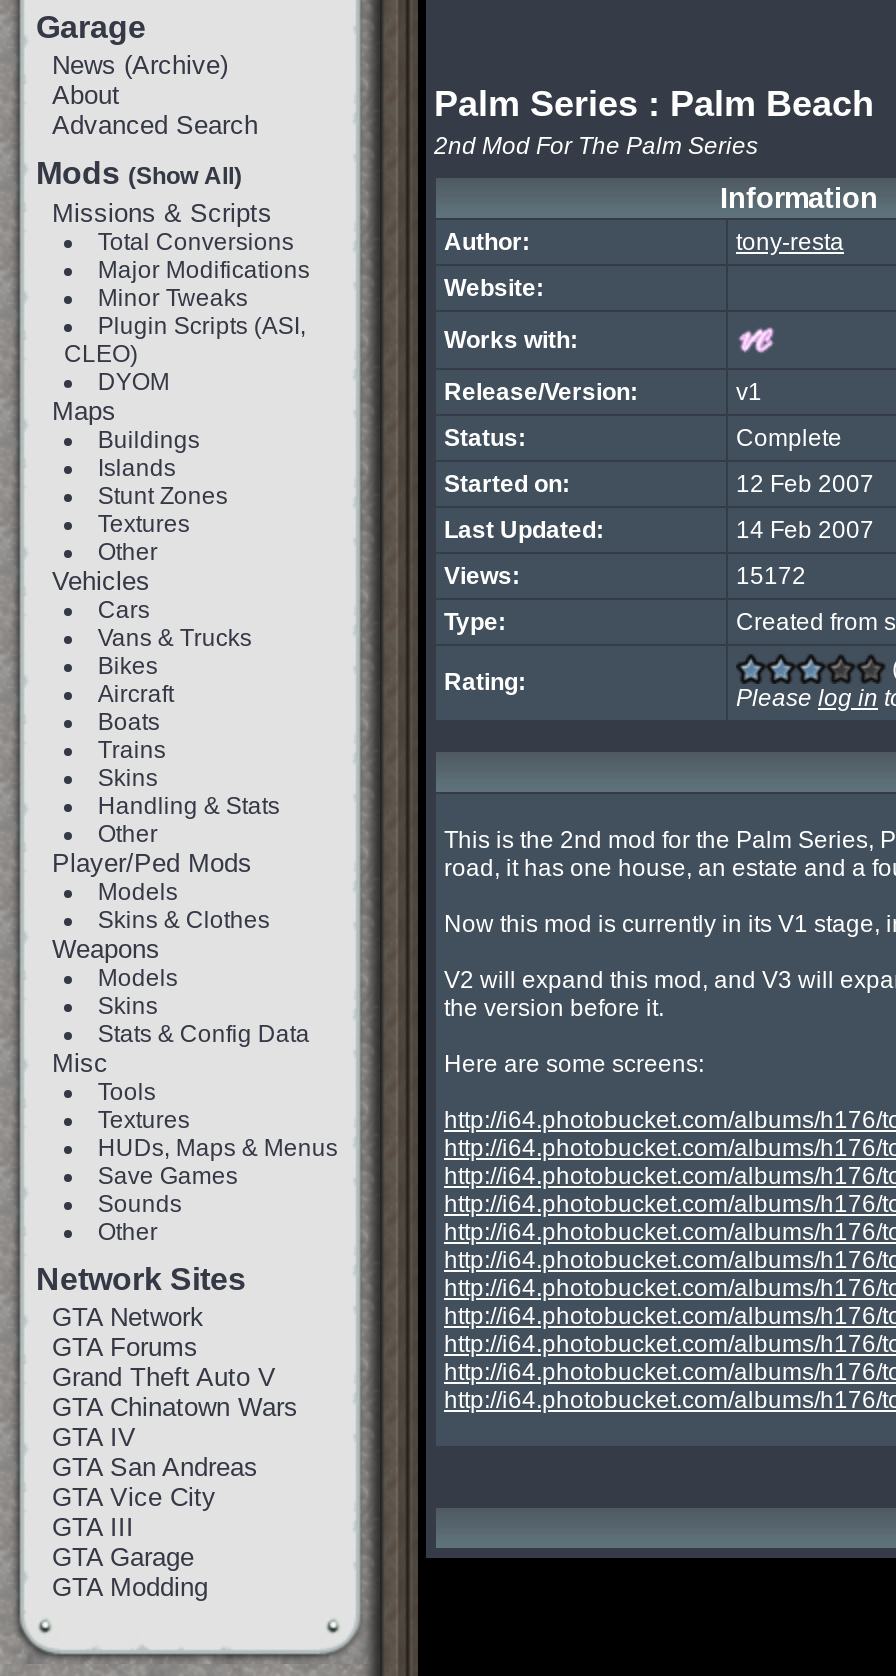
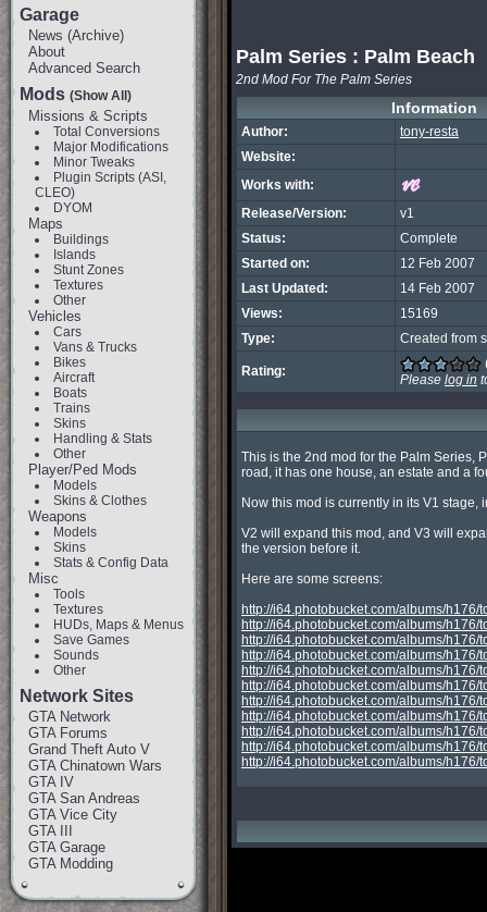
- 15172
+ 15169
